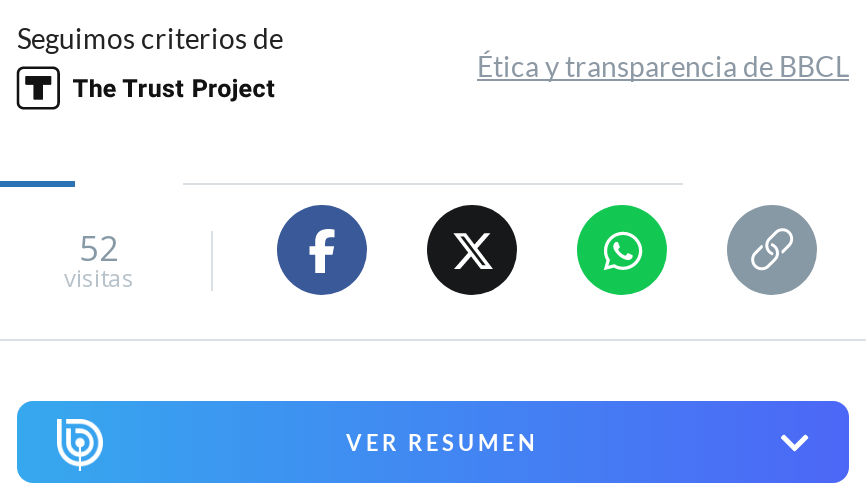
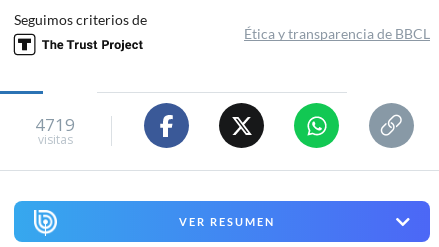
- 52
+ 4719
